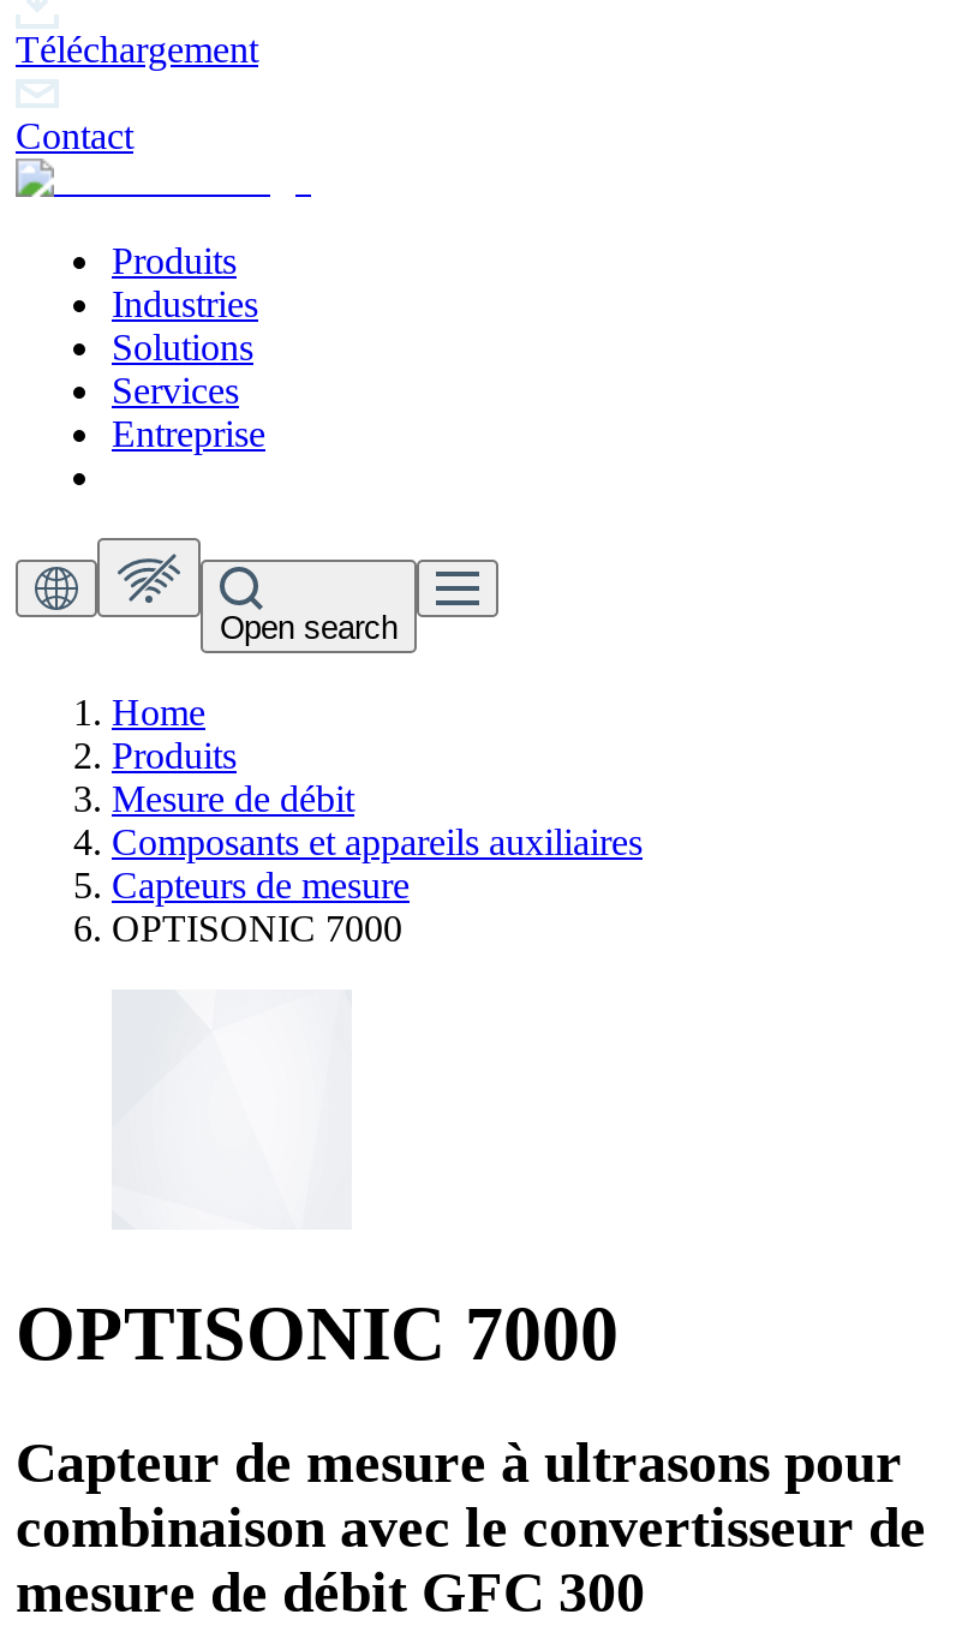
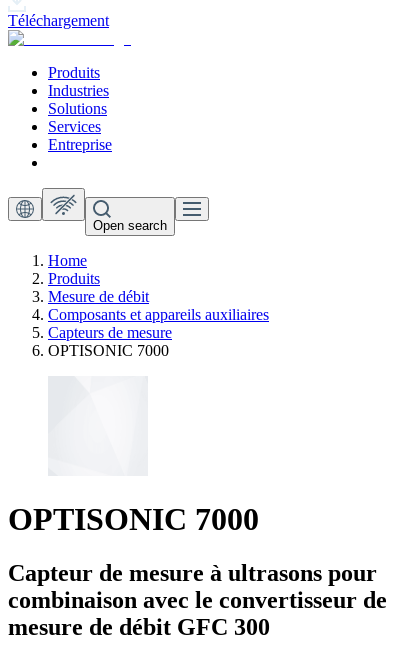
- Contact
